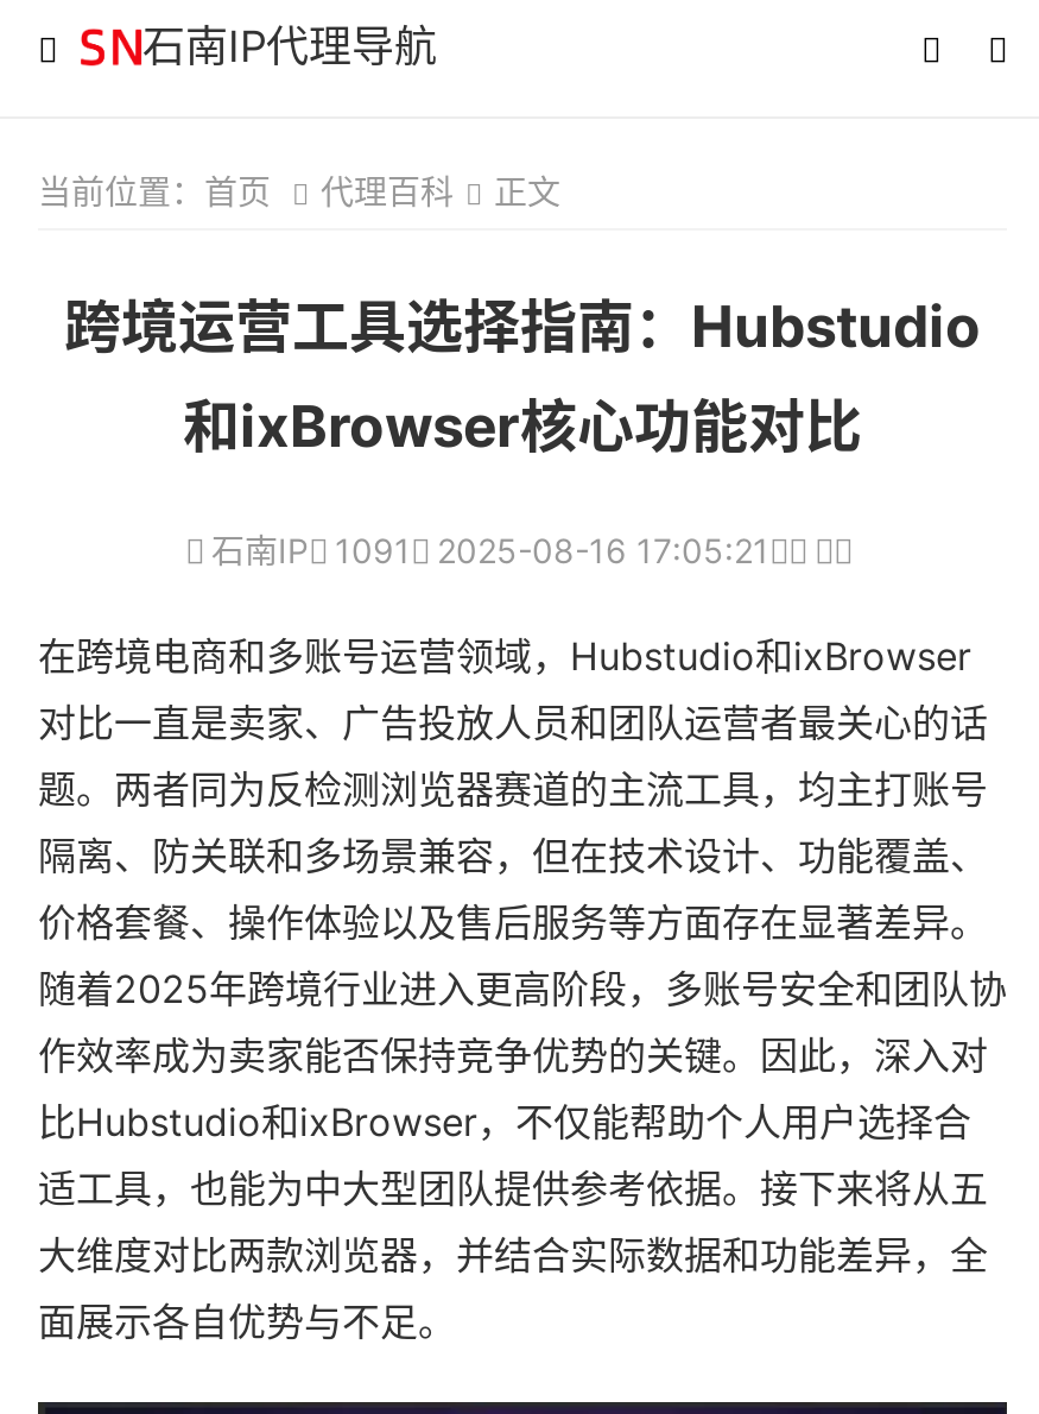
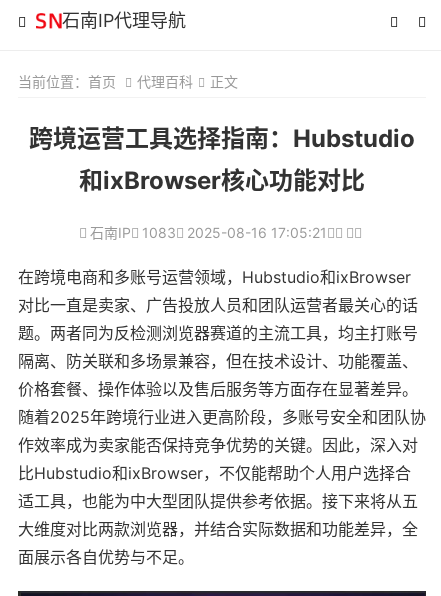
- 石南IP 1091 2025-08-16 17:05:21
+ 石南IP 1083 2025-08-16 17:05:21
